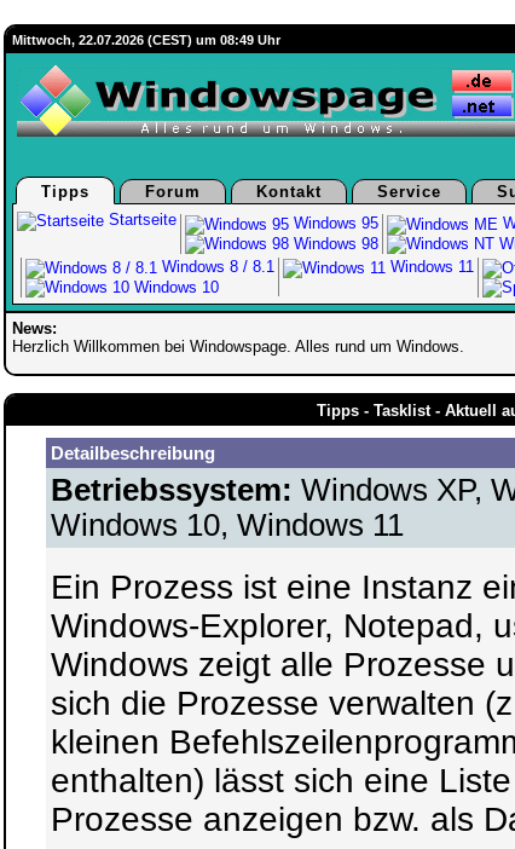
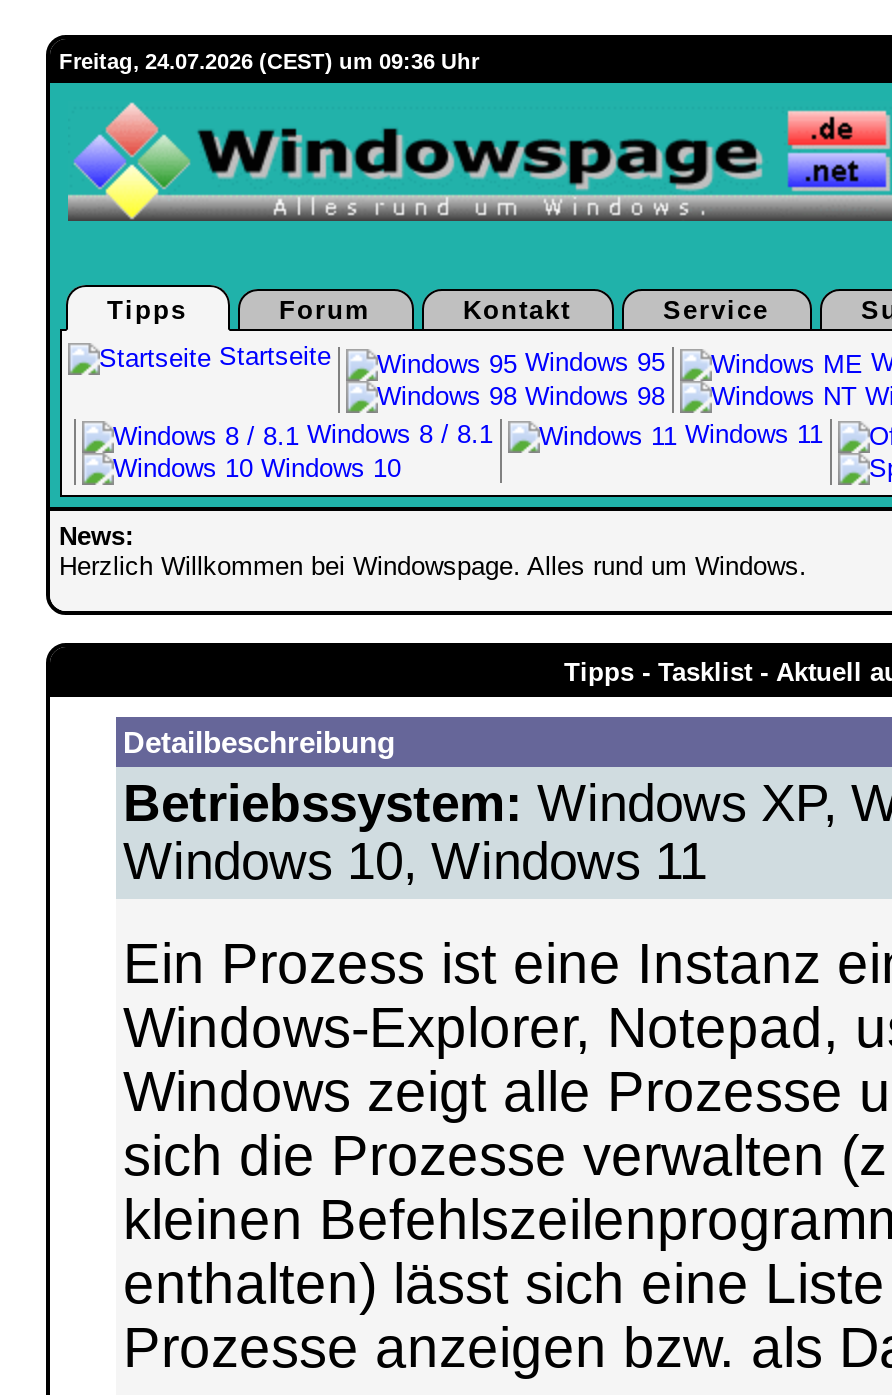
- Mittwoch, 22.07.2026 (CEST) um 08:49 Uhr
+ Freitag, 24.07.2026 (CEST) um 09:36 Uhr
